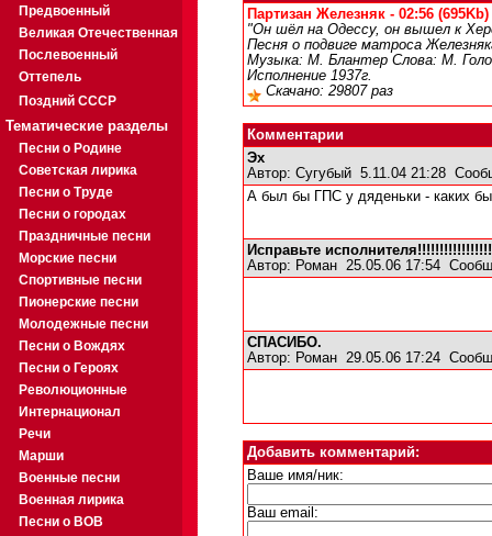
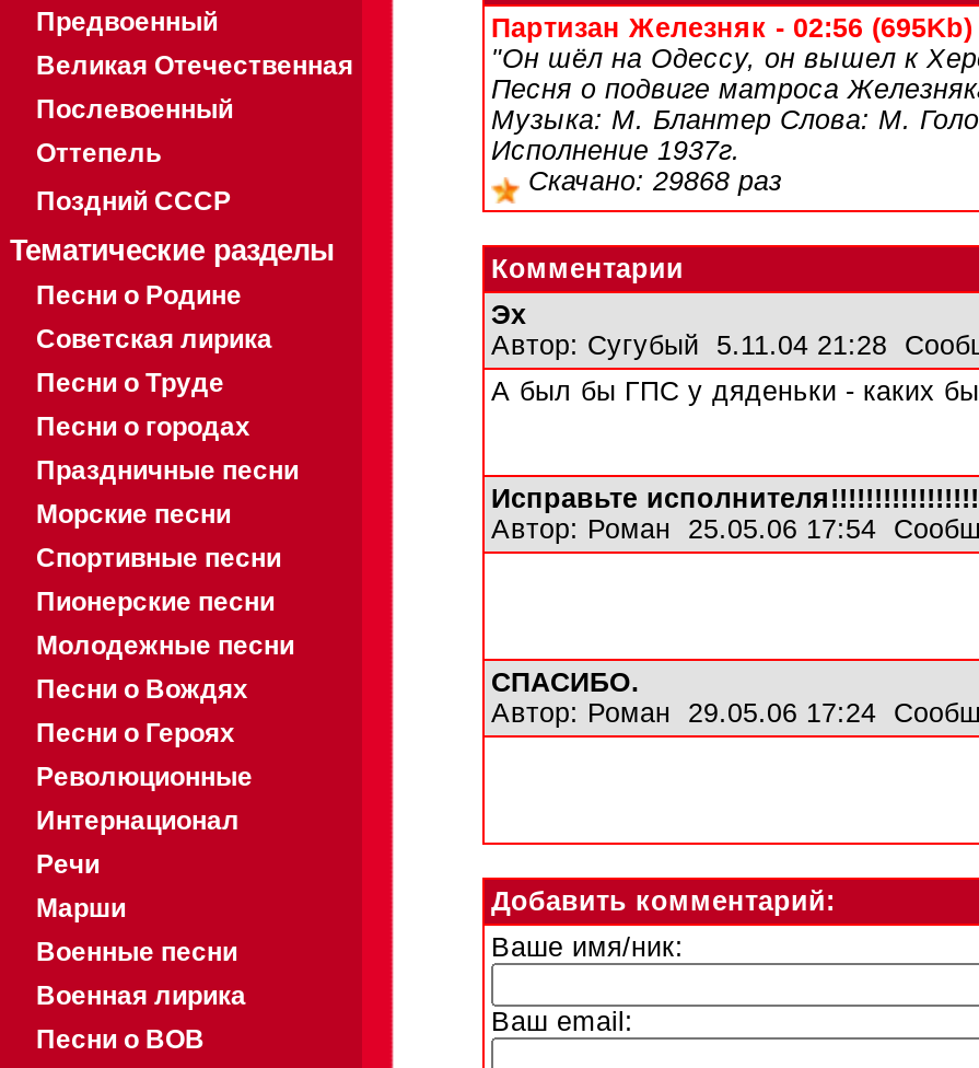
- Скачано: 29807 раз
+ Скачано: 29868 раз
